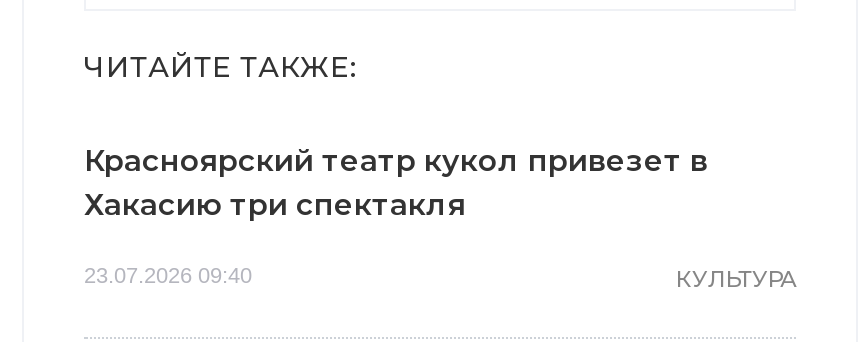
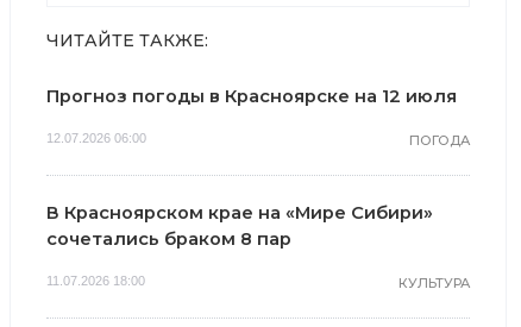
- Красноярский театр кукол привезет в
- Хакасию три спектакля
- 23.07.2026 09:40
+ Прогноз погоды в Красноярске на 12 июля
+ 12.07.2026 06:00
+ ПОГОДА
+ В Красноярском крае на «Мире Сибири»
+ сочетались браком 8 пар
+ 11.07.2026 18:00
